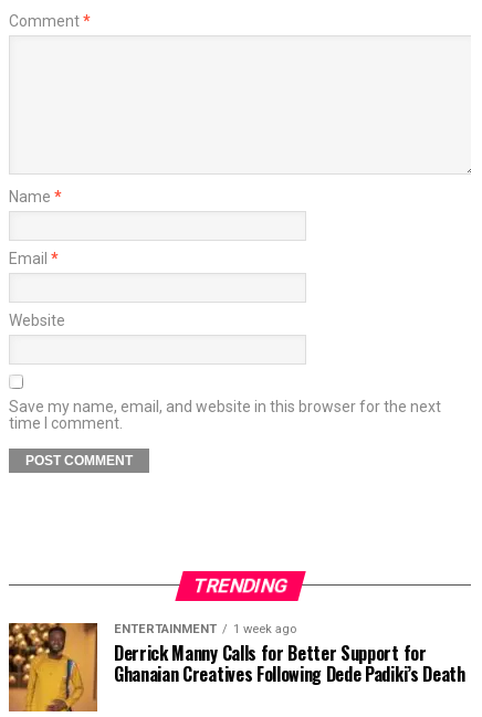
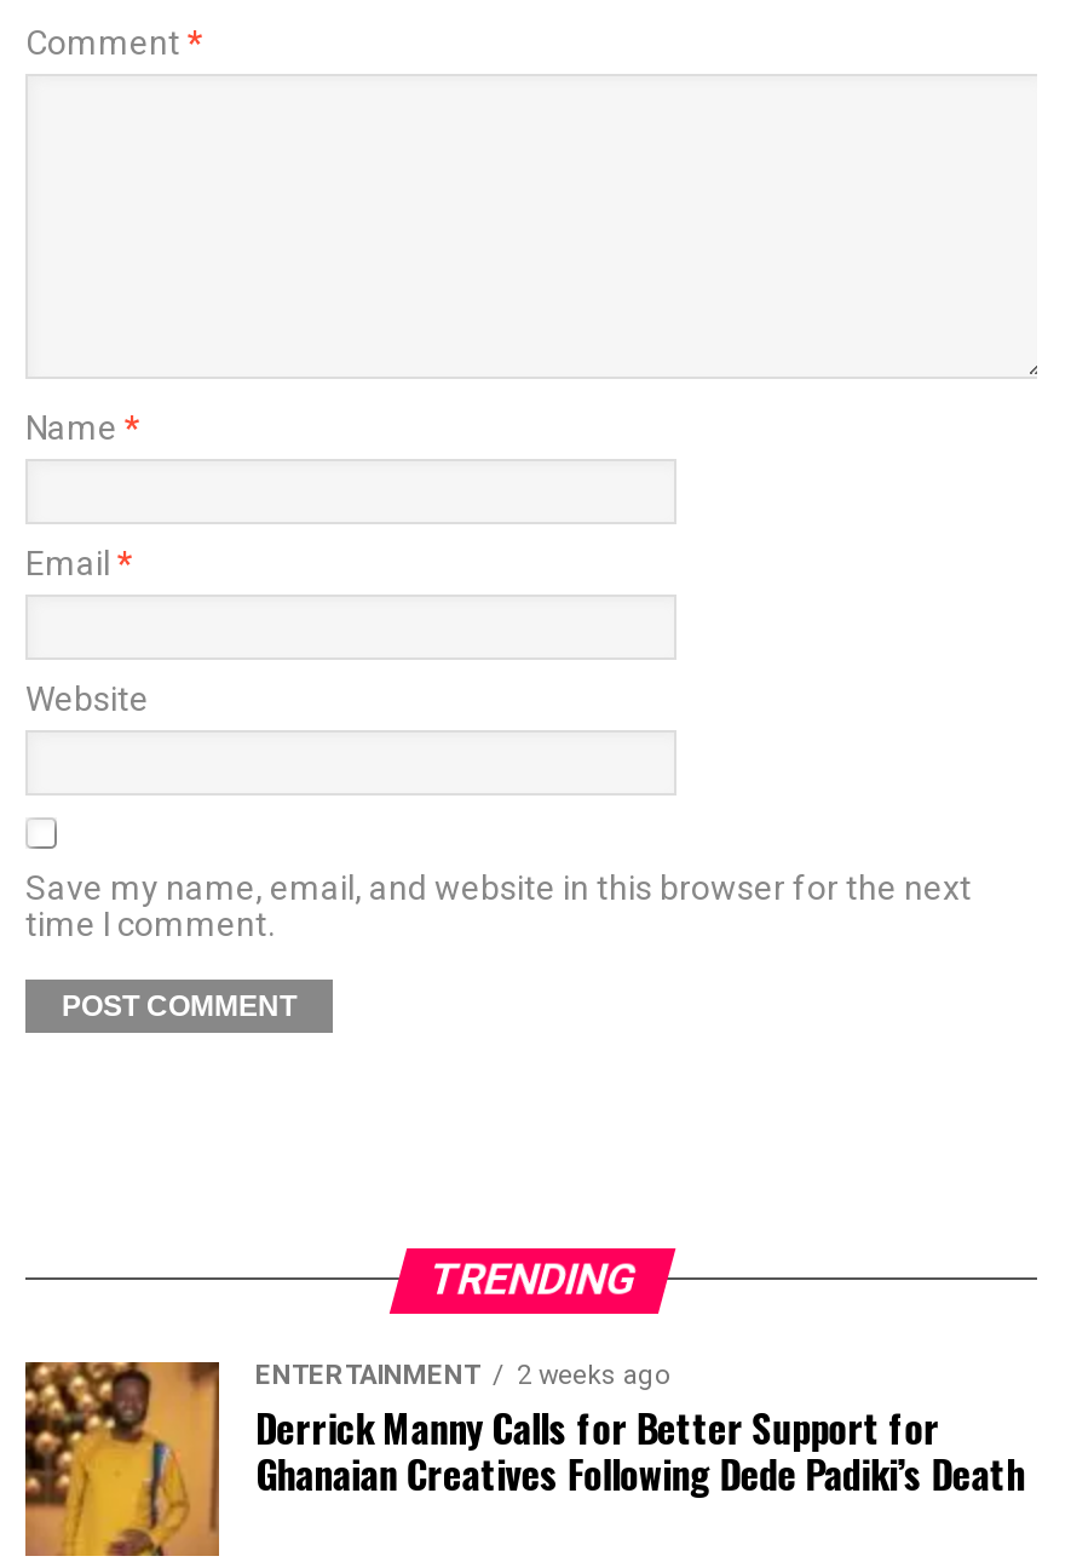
- ENTERTAINMENT 1 week ago
+ ENTERTAINMENT 2 weeks ago
